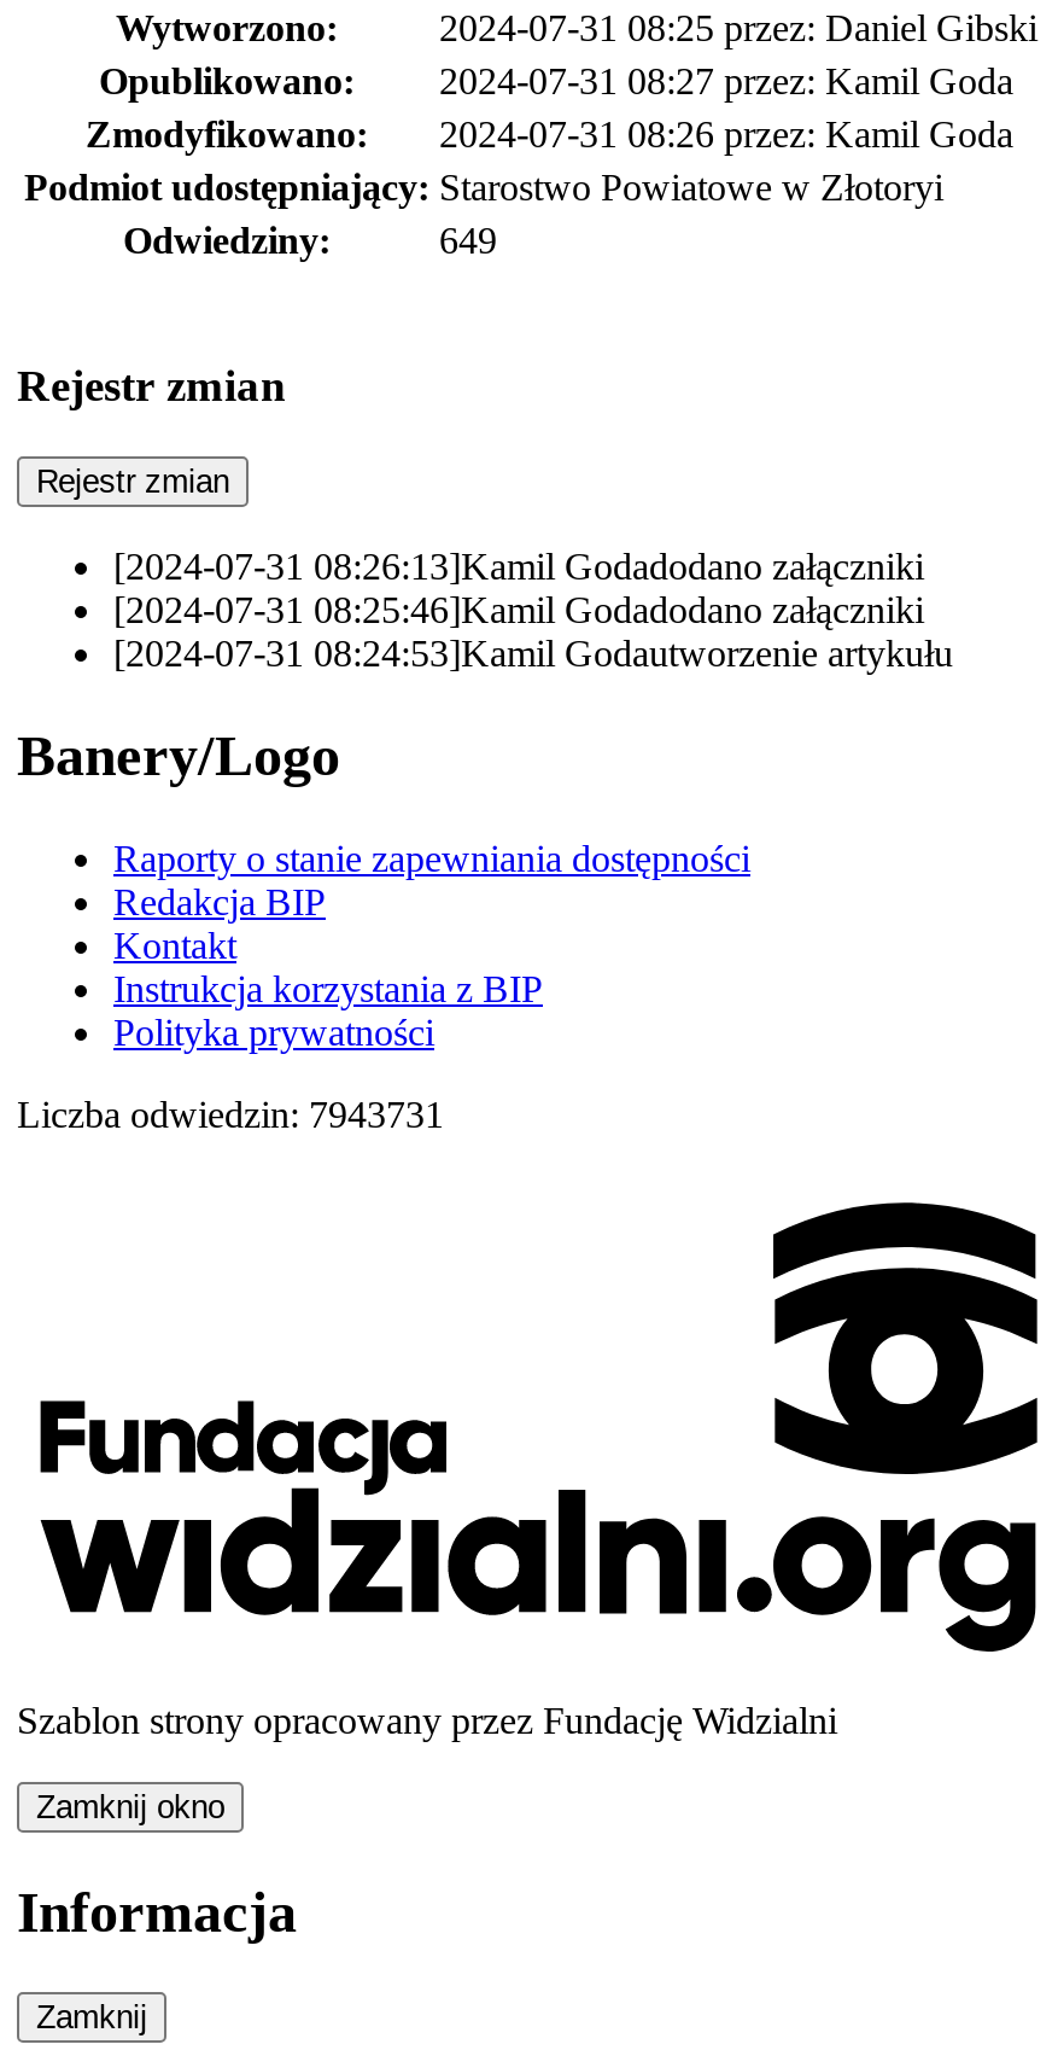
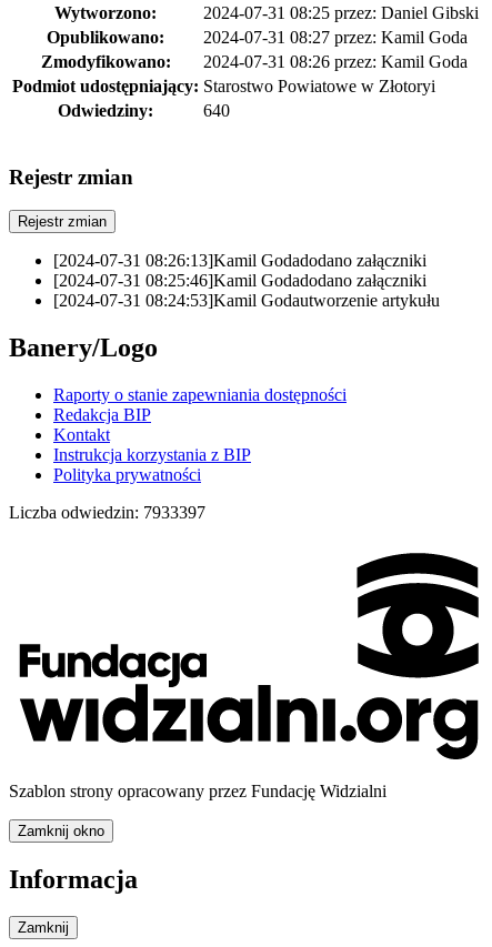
- 649
+ 640

- Liczba odwiedzin: 7943731
+ Liczba odwiedzin: 7933397
